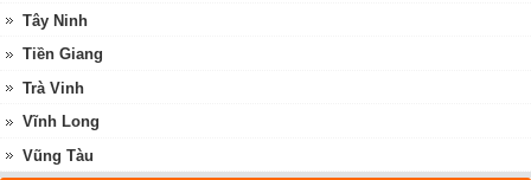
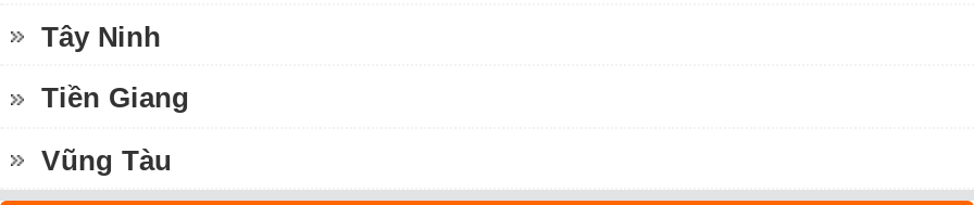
- Trà Vinh
- Vĩnh Long
